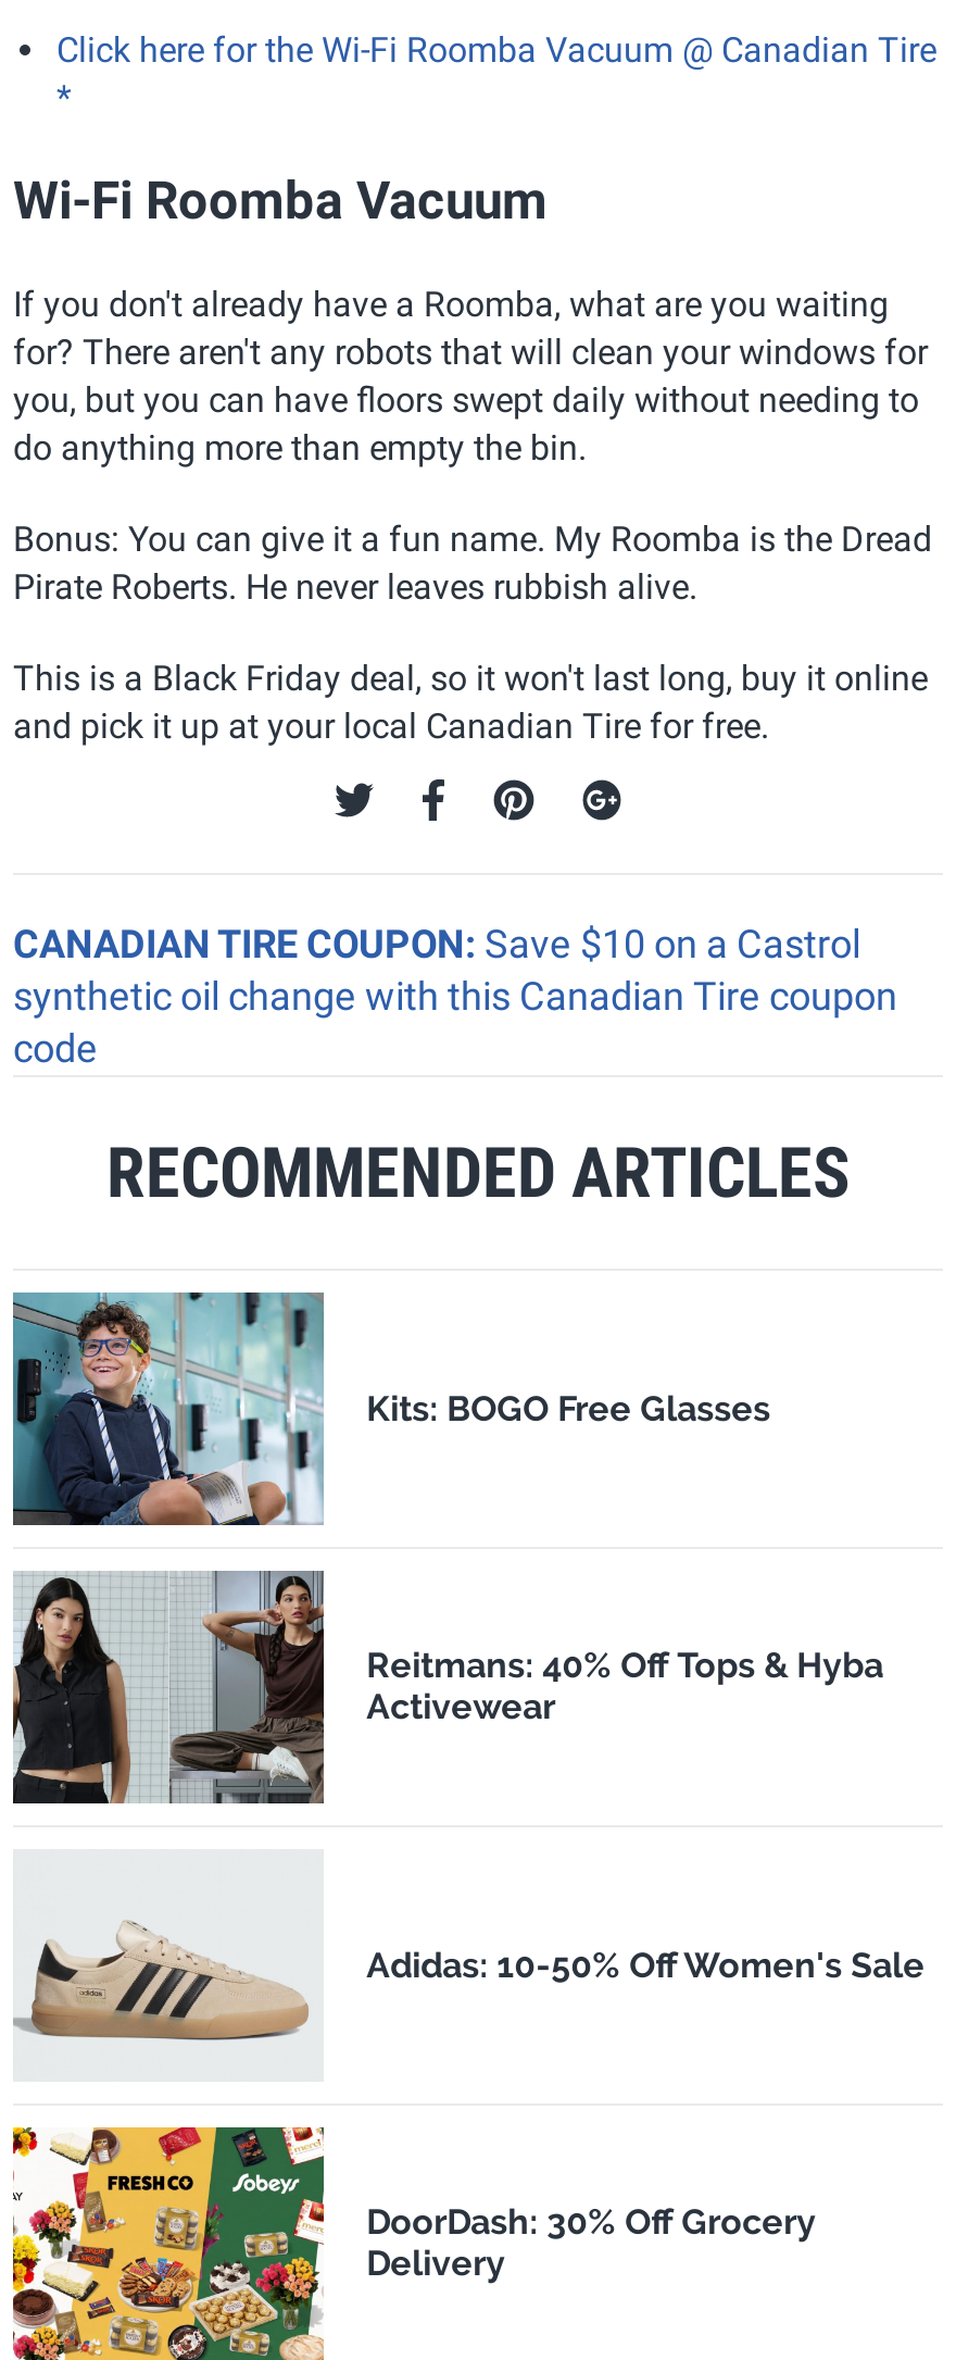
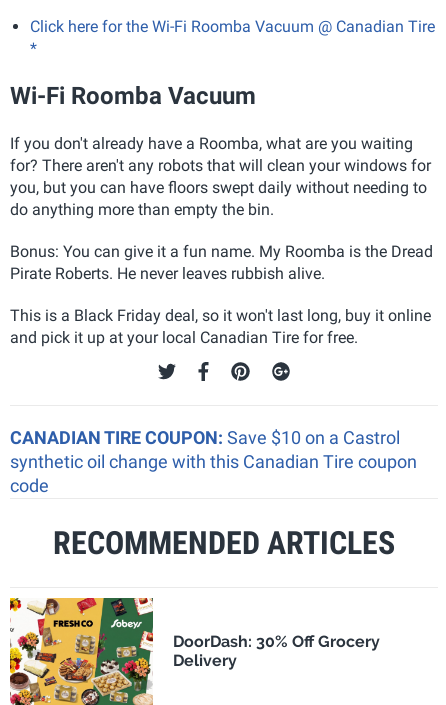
- [image]
- Kits: BOGO Free Glasses

- [image]
- Reitmans: 40% Off Tops & Hyba
- Activewear

- [image]
- Adidas: 10-50% Off Women's Sale
